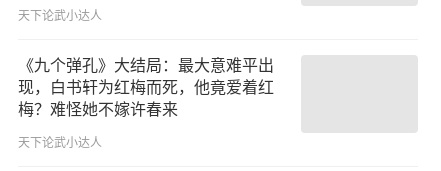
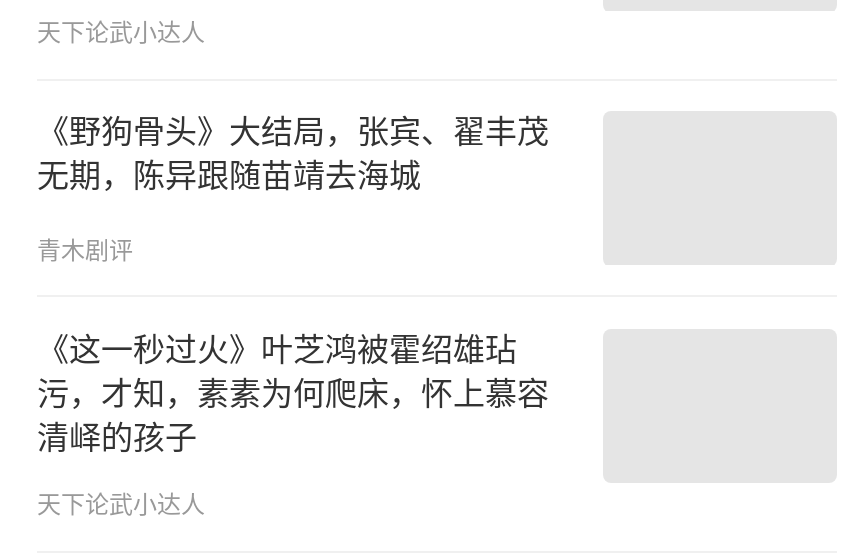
- 《九个弹孔》大结局：最大意难平出
- 现，白书轩为红梅而死，他竟爱着红
- 梅？难怪她不嫁许春来
+ 《野狗骨头》大结局，张宾、翟丰茂
+ 无期，陈异跟随苗靖去海城
+ 青木剧评
+ 《这一秒过火》叶芝鸿被霍绍雄玷
+ 污，才知，素素为何爬床，怀上慕容
+ 清峄的孩子
